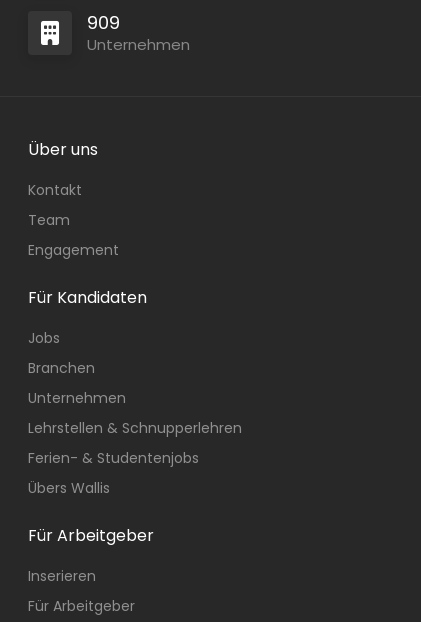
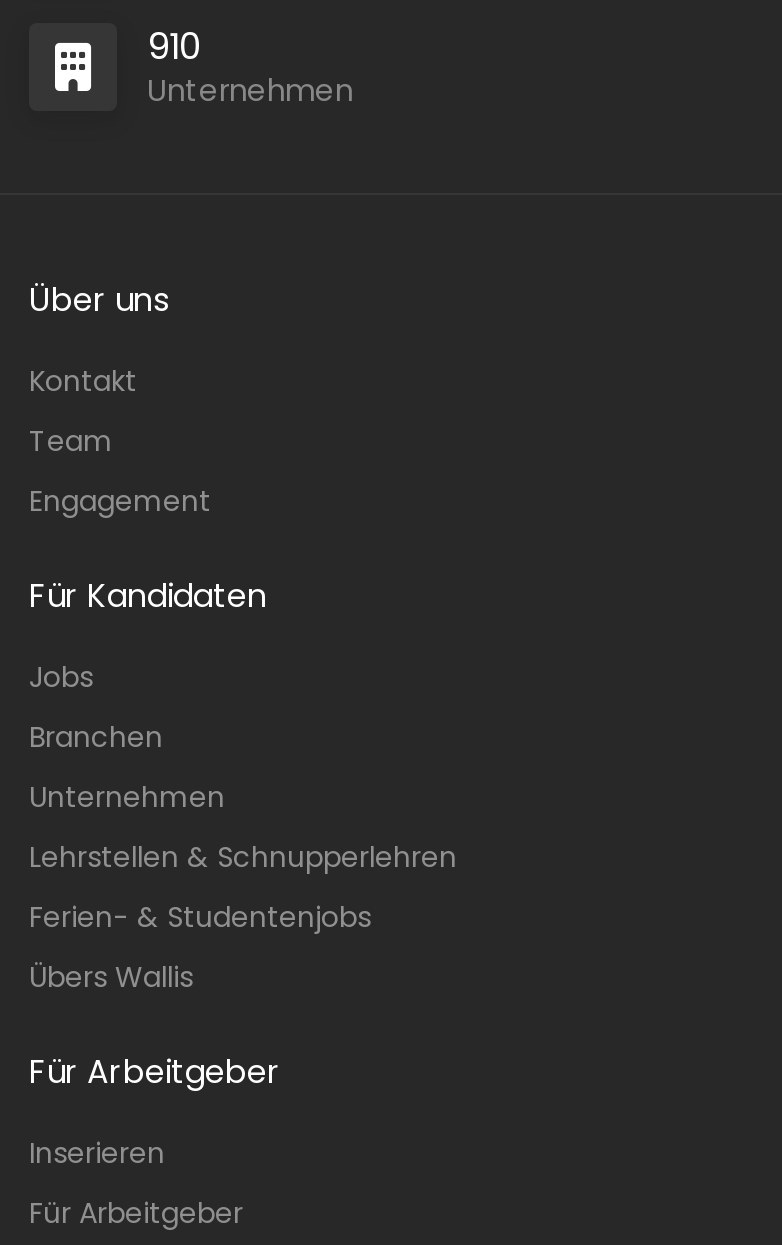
- 909
+ 910
